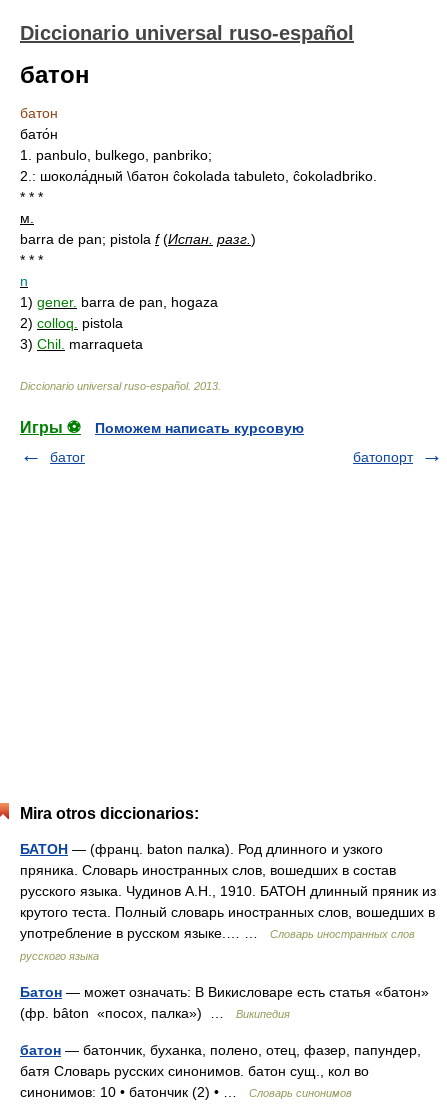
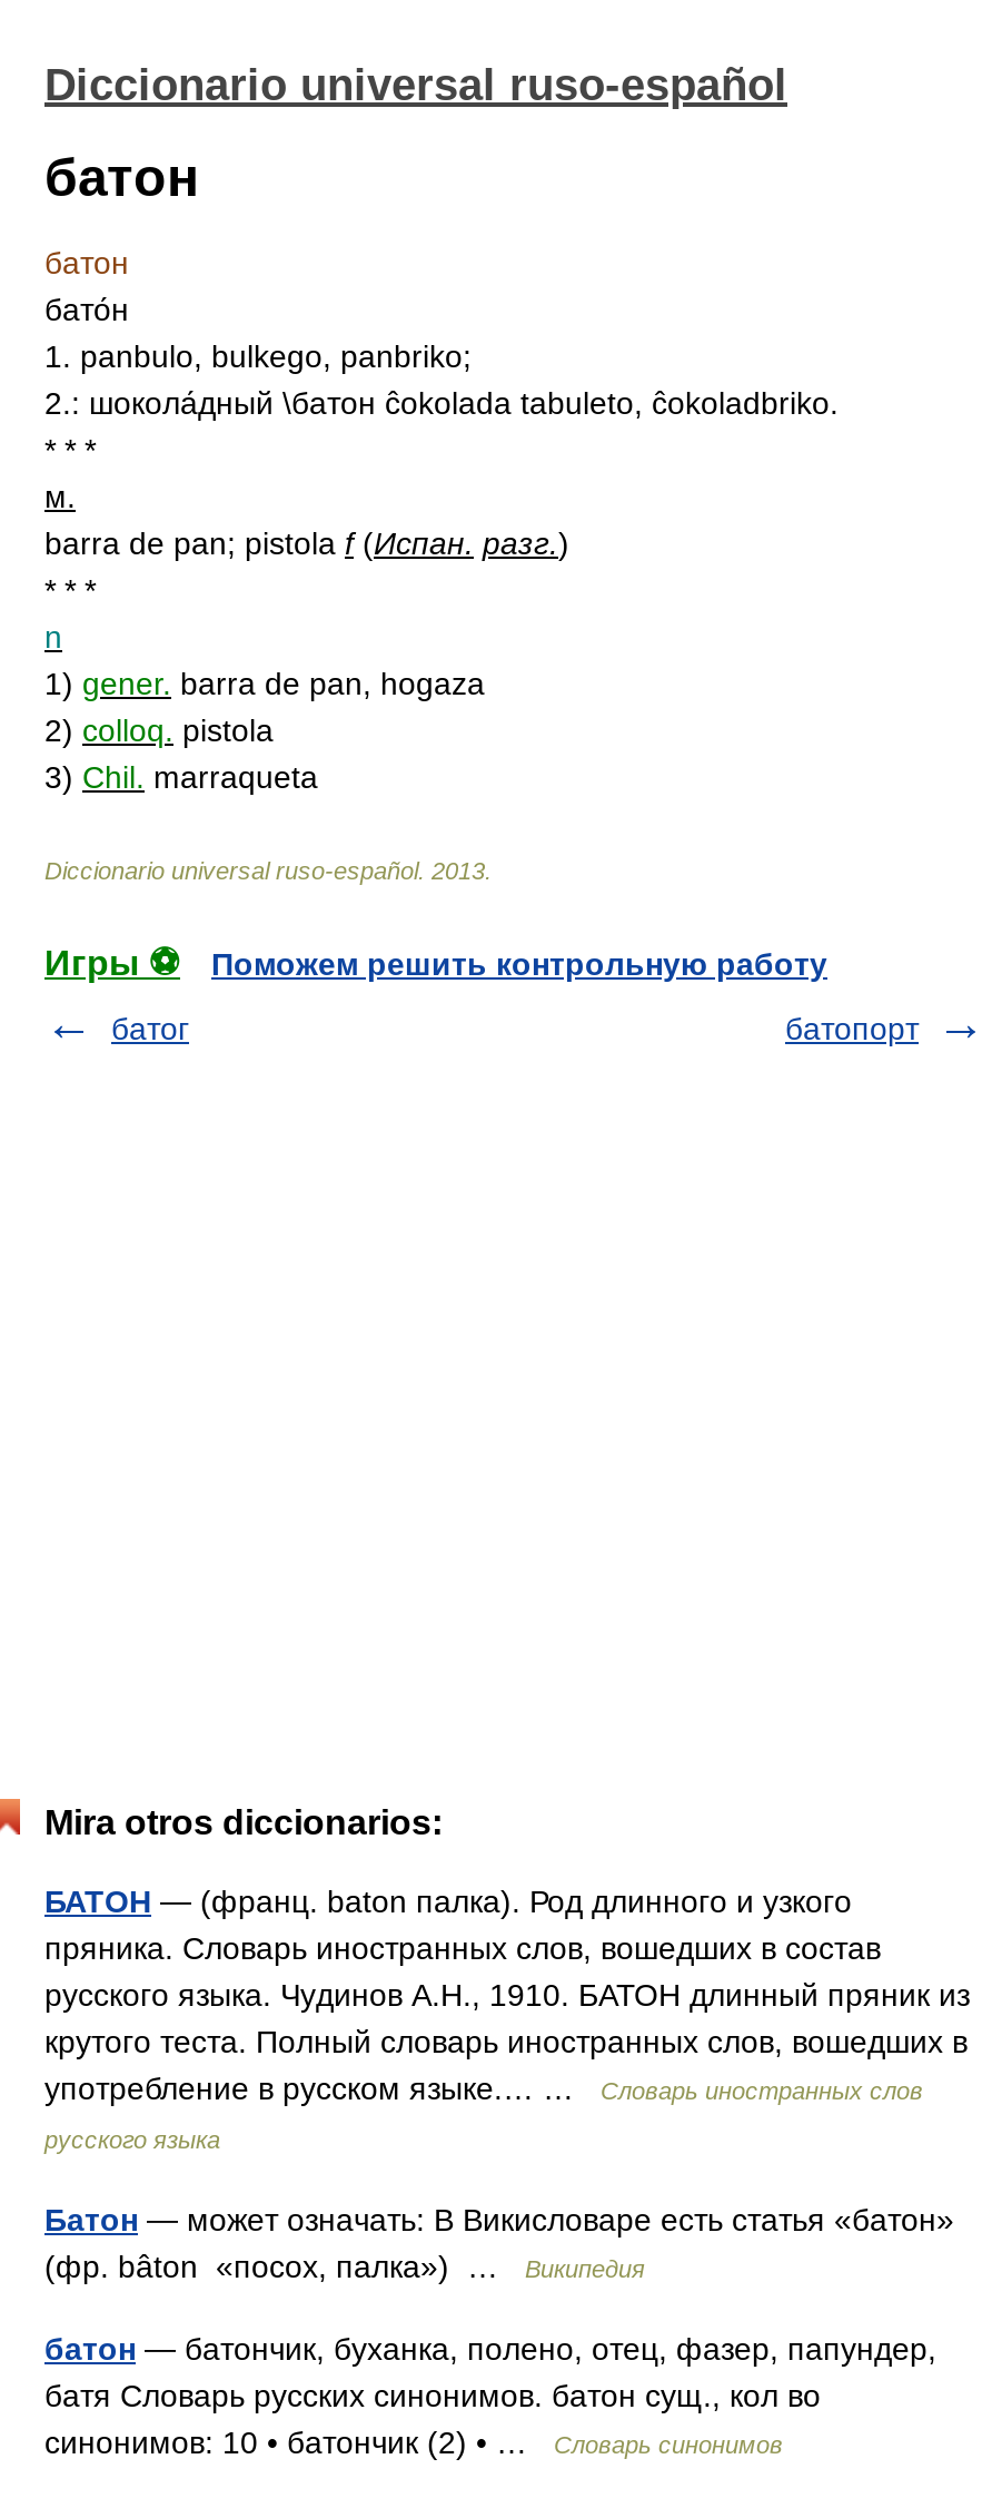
- Поможем написать курсовую
+ Поможем решить контрольную работу
